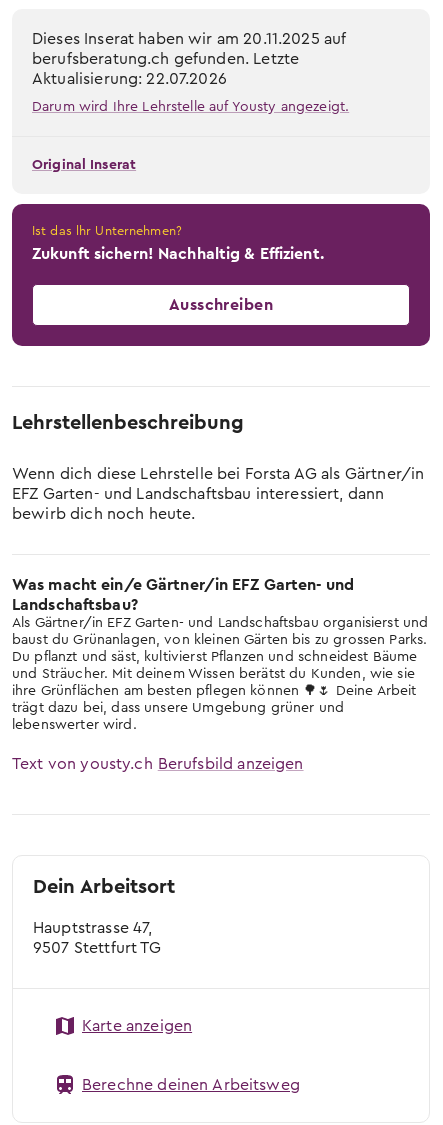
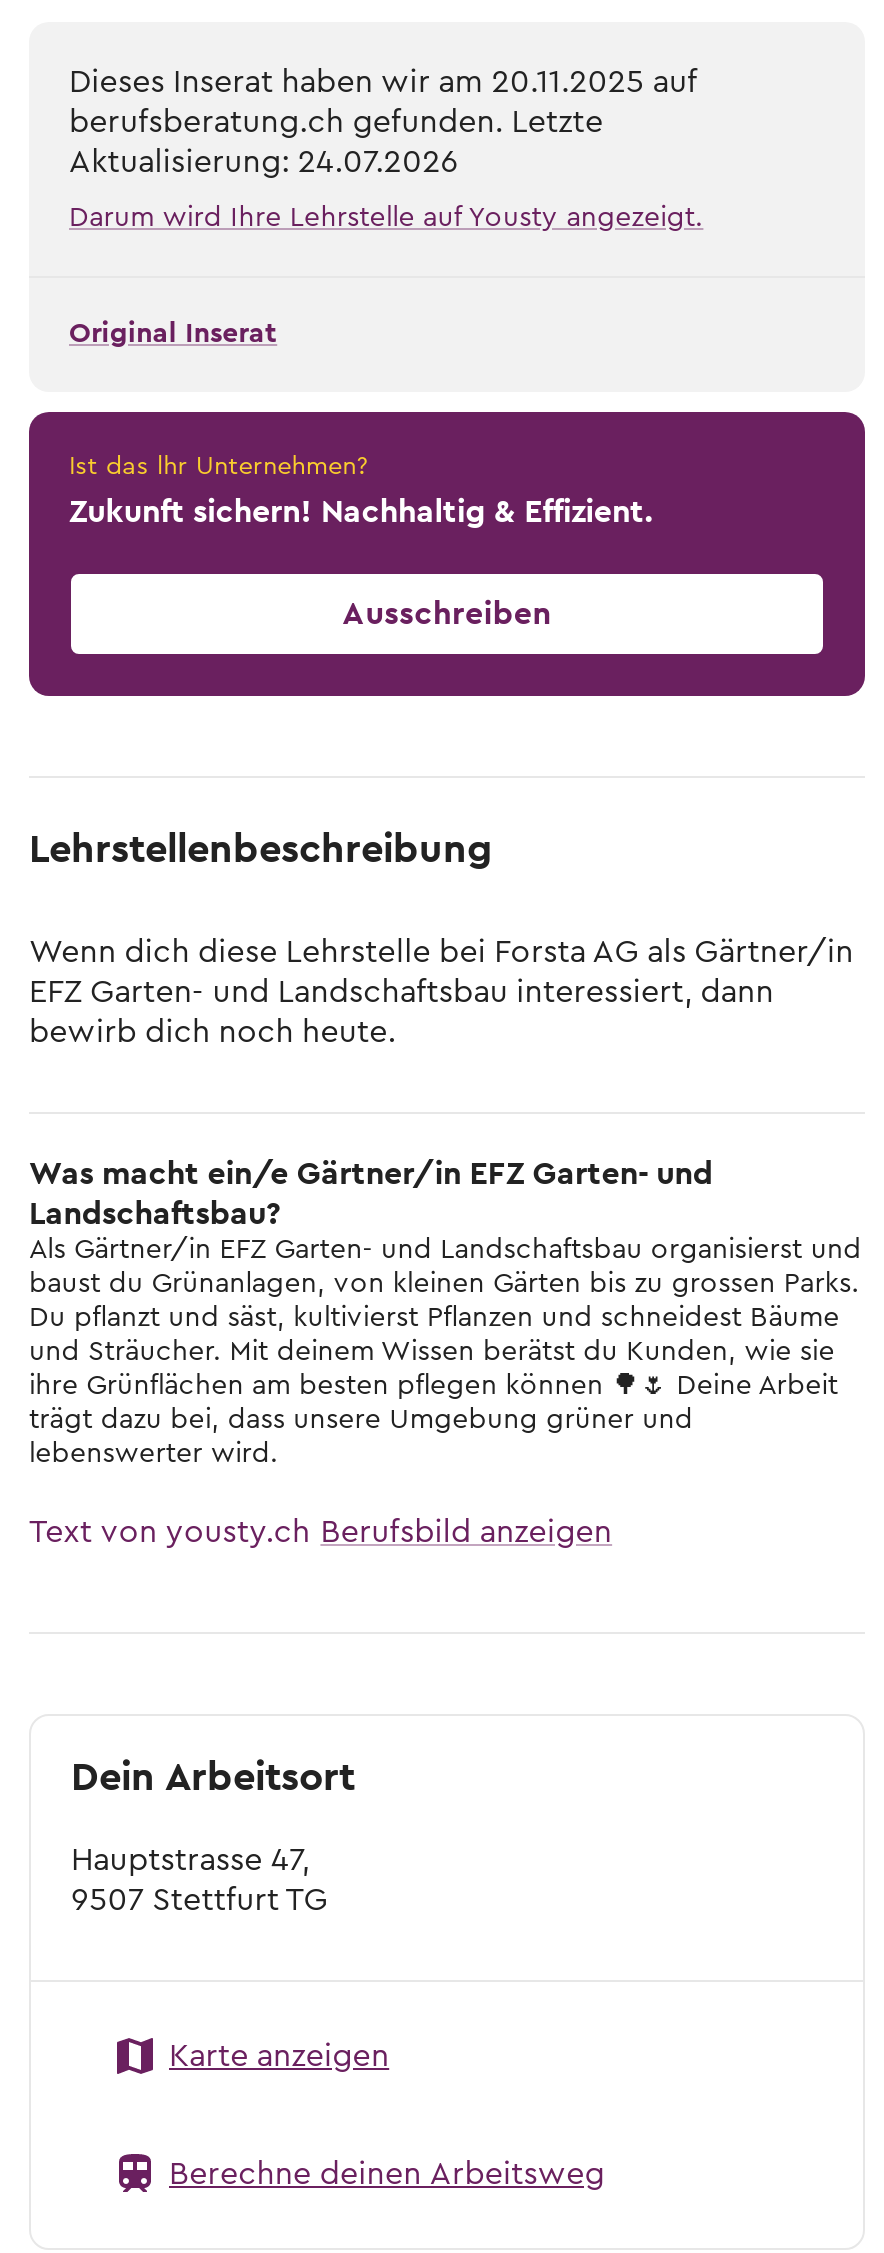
- Aktualisierung: 22.07.2026
+ Aktualisierung: 24.07.2026
